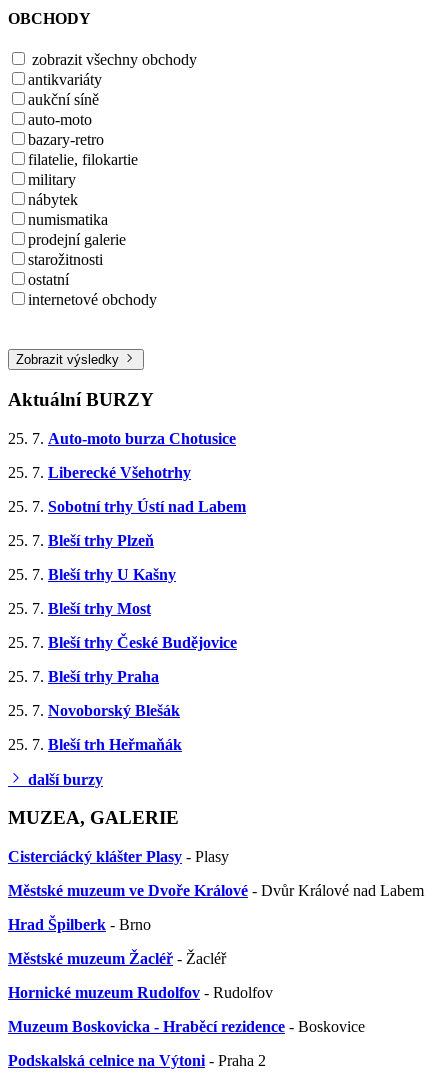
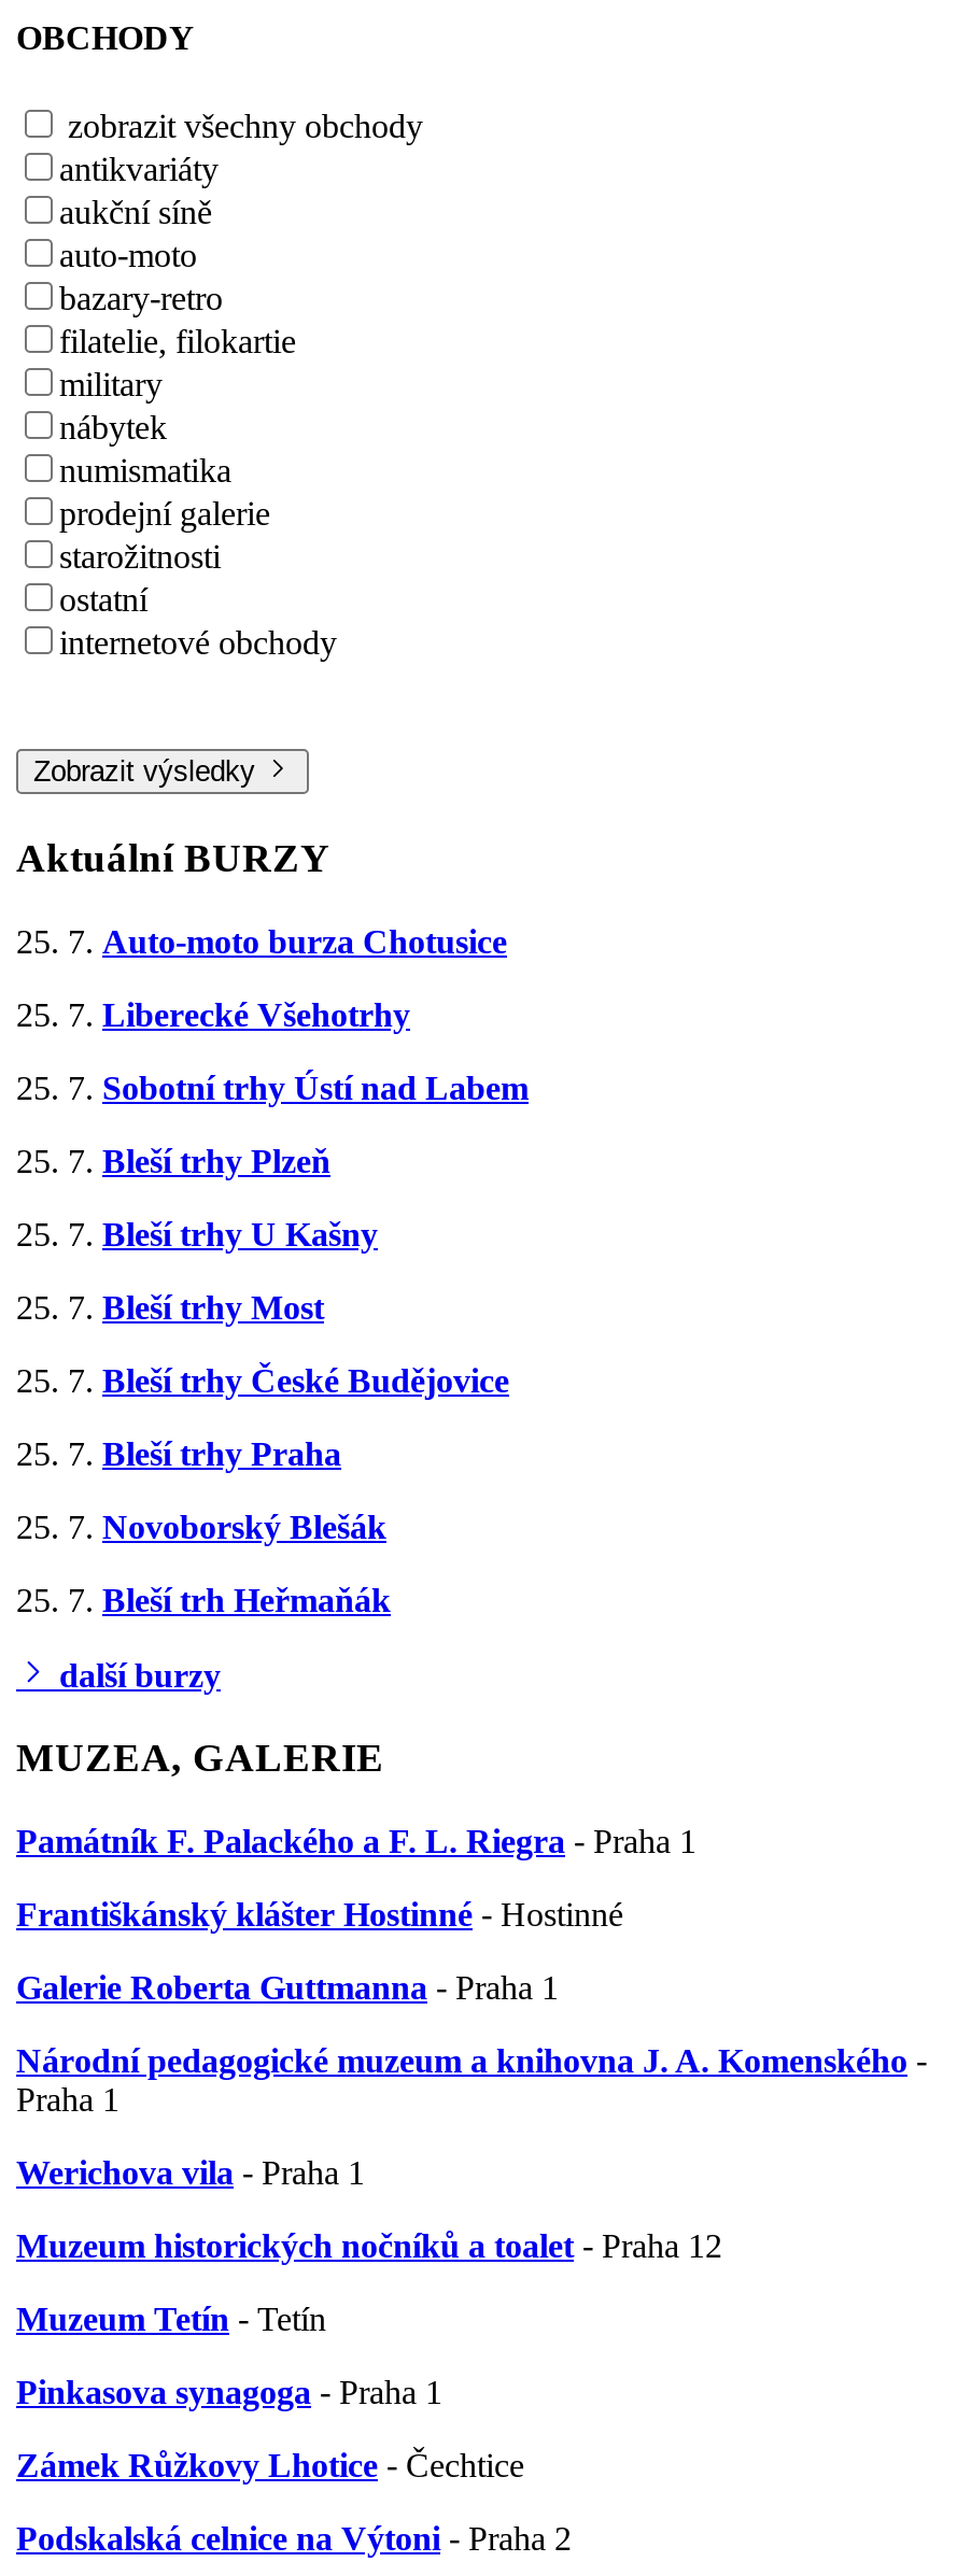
- Cisterciácký klášter Plasy - Plasy
- Městské muzeum ve Dvoře Králové - Dvůr Králové nad Labem
- Hrad Špilberk - Brno
- Městské muzeum Žacléř - Žacléř
- Hornické muzeum Rudolfov - Rudolfov
- Muzeum Boskovicka - Hraběcí rezidence - Boskovice
+ Památník F. Palackého a F. L. Riegra - Praha 1
+ Františkánský klášter Hostinné - Hostinné
+ Galerie Roberta Guttmanna - Praha 1
+ Národní pedagogické muzeum a knihovna J. A. Komenského -
+ Praha 1
+ Werichova vila - Praha 1
+ Muzeum historických nočníků a toalet - Praha 12
+ Muzeum Tetín - Tetín
+ Pinkasova synagoga - Praha 1
+ Zámek Růžkovy Lhotice - Čechtice
